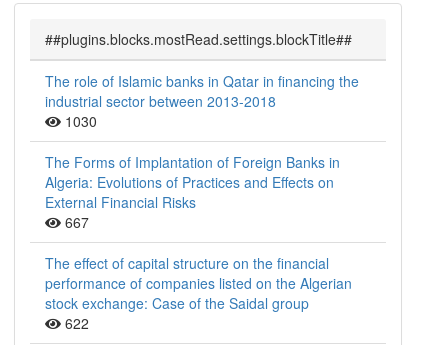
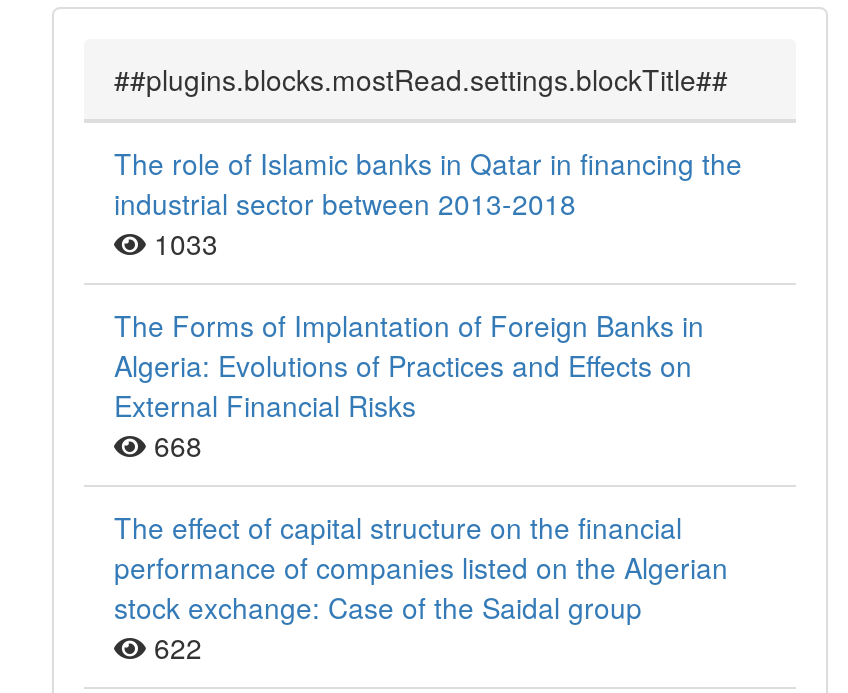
- 1030
+ 1033

- 667
+ 668
